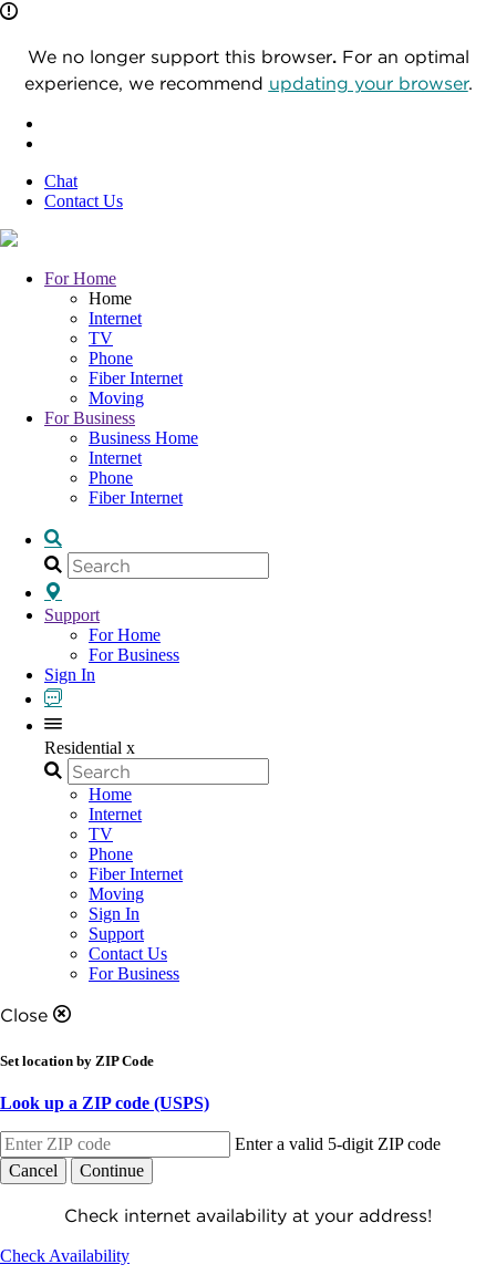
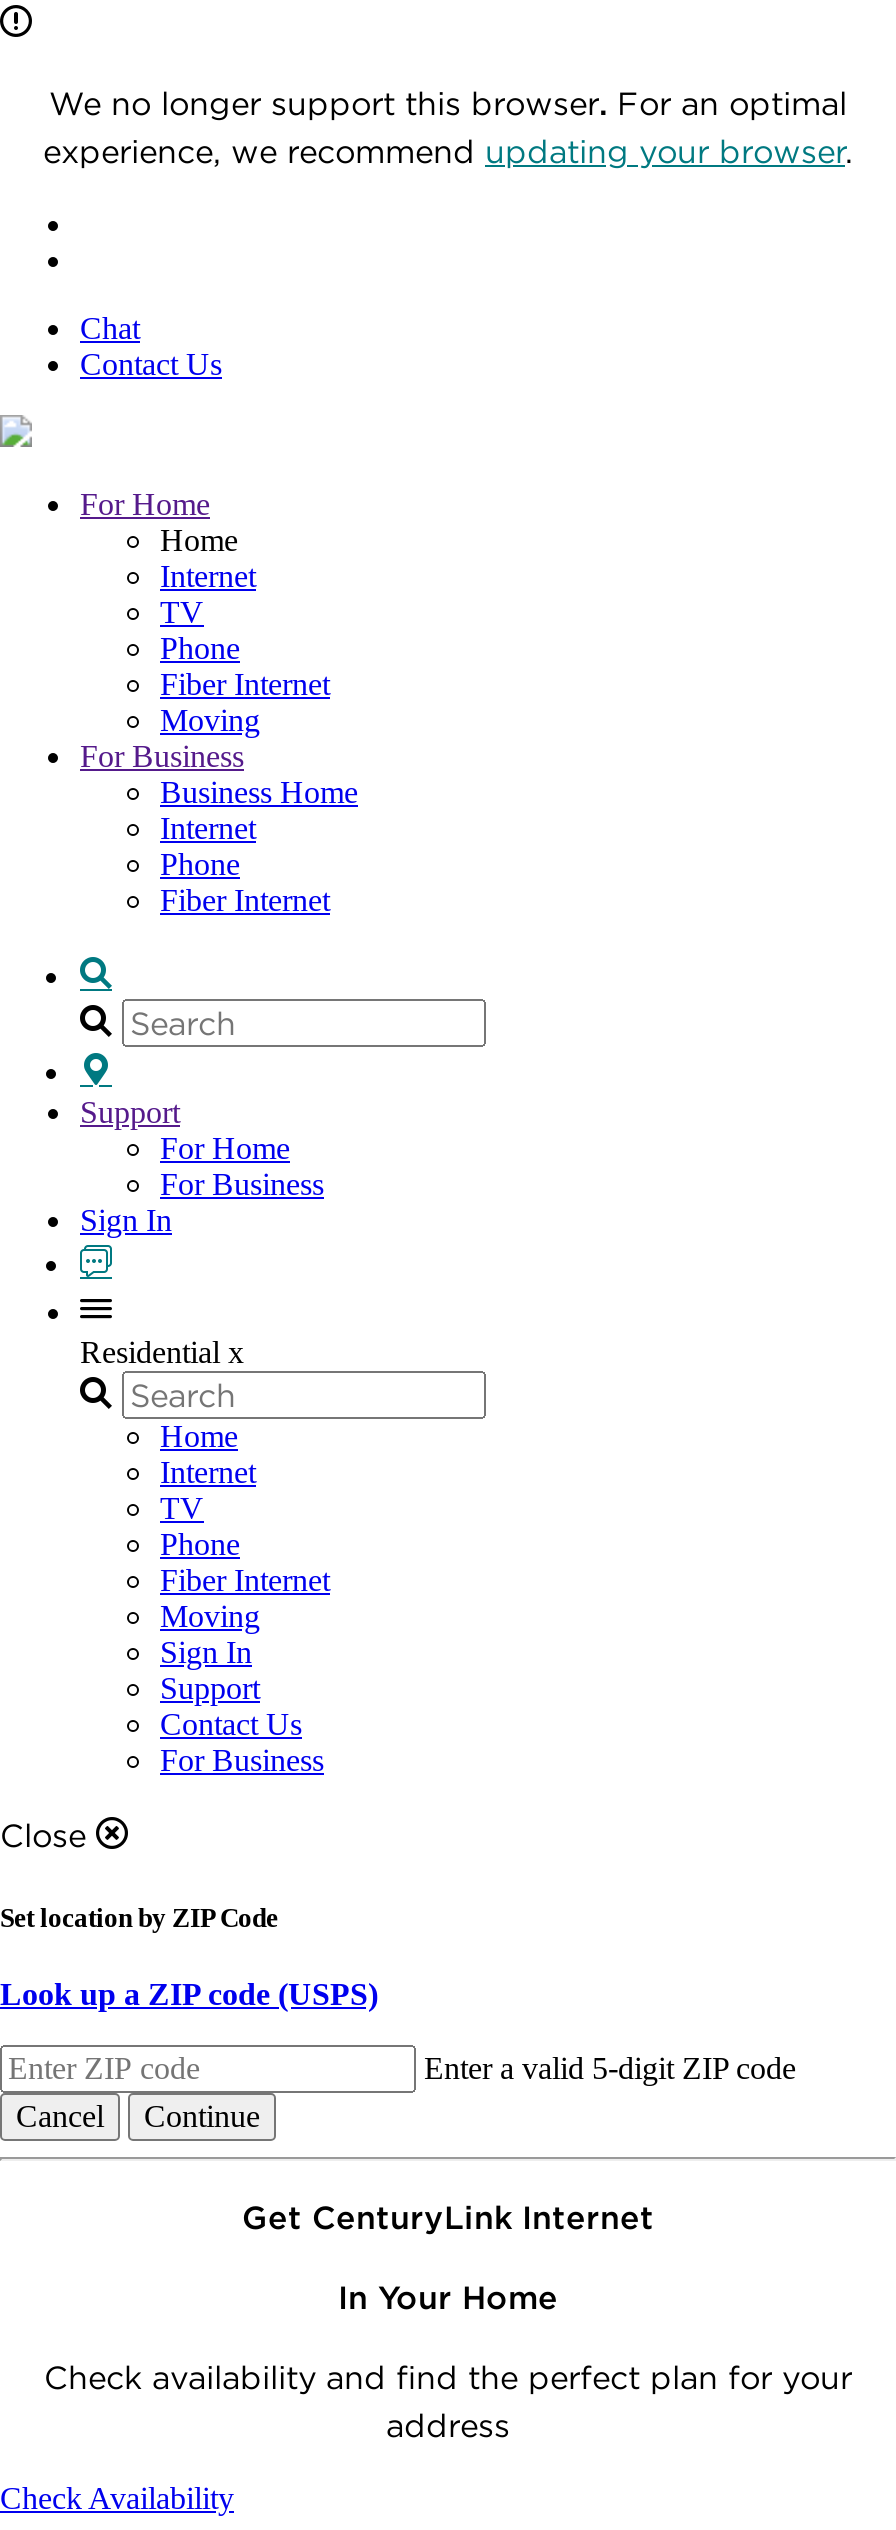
- Check internet availability at your address!
+ Get CenturyLink Internet
+ In Your Home
+ Check availability and find the perfect plan for your
+ address
